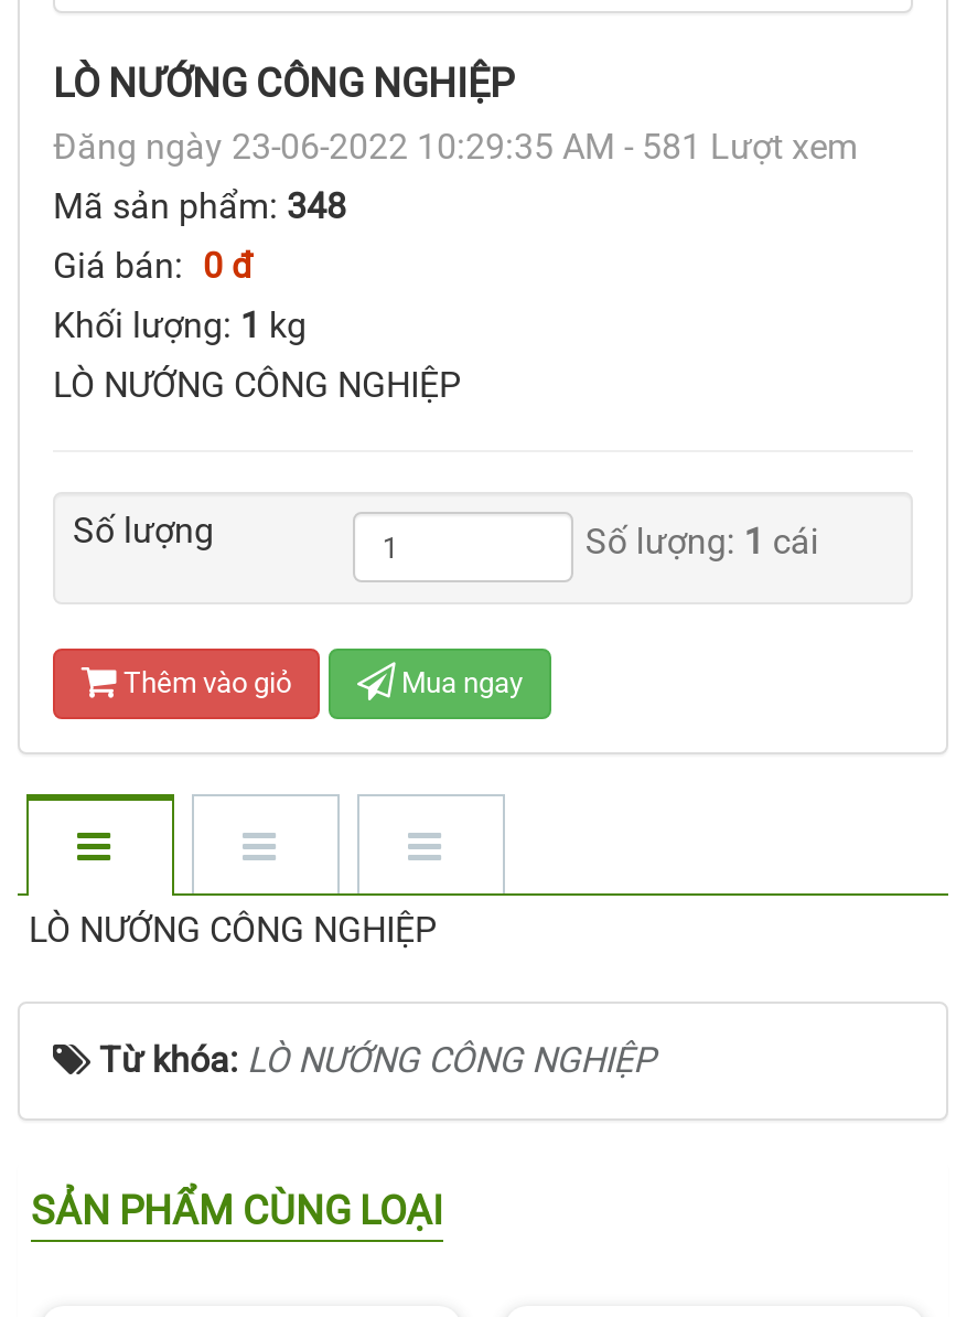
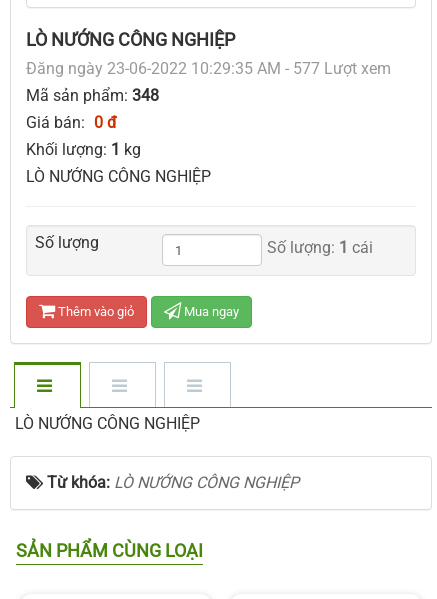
- Đăng ngày 23-06-2022 10:29:35 AM - 581 Lượt xem
+ Đăng ngày 23-06-2022 10:29:35 AM - 577 Lượt xem
